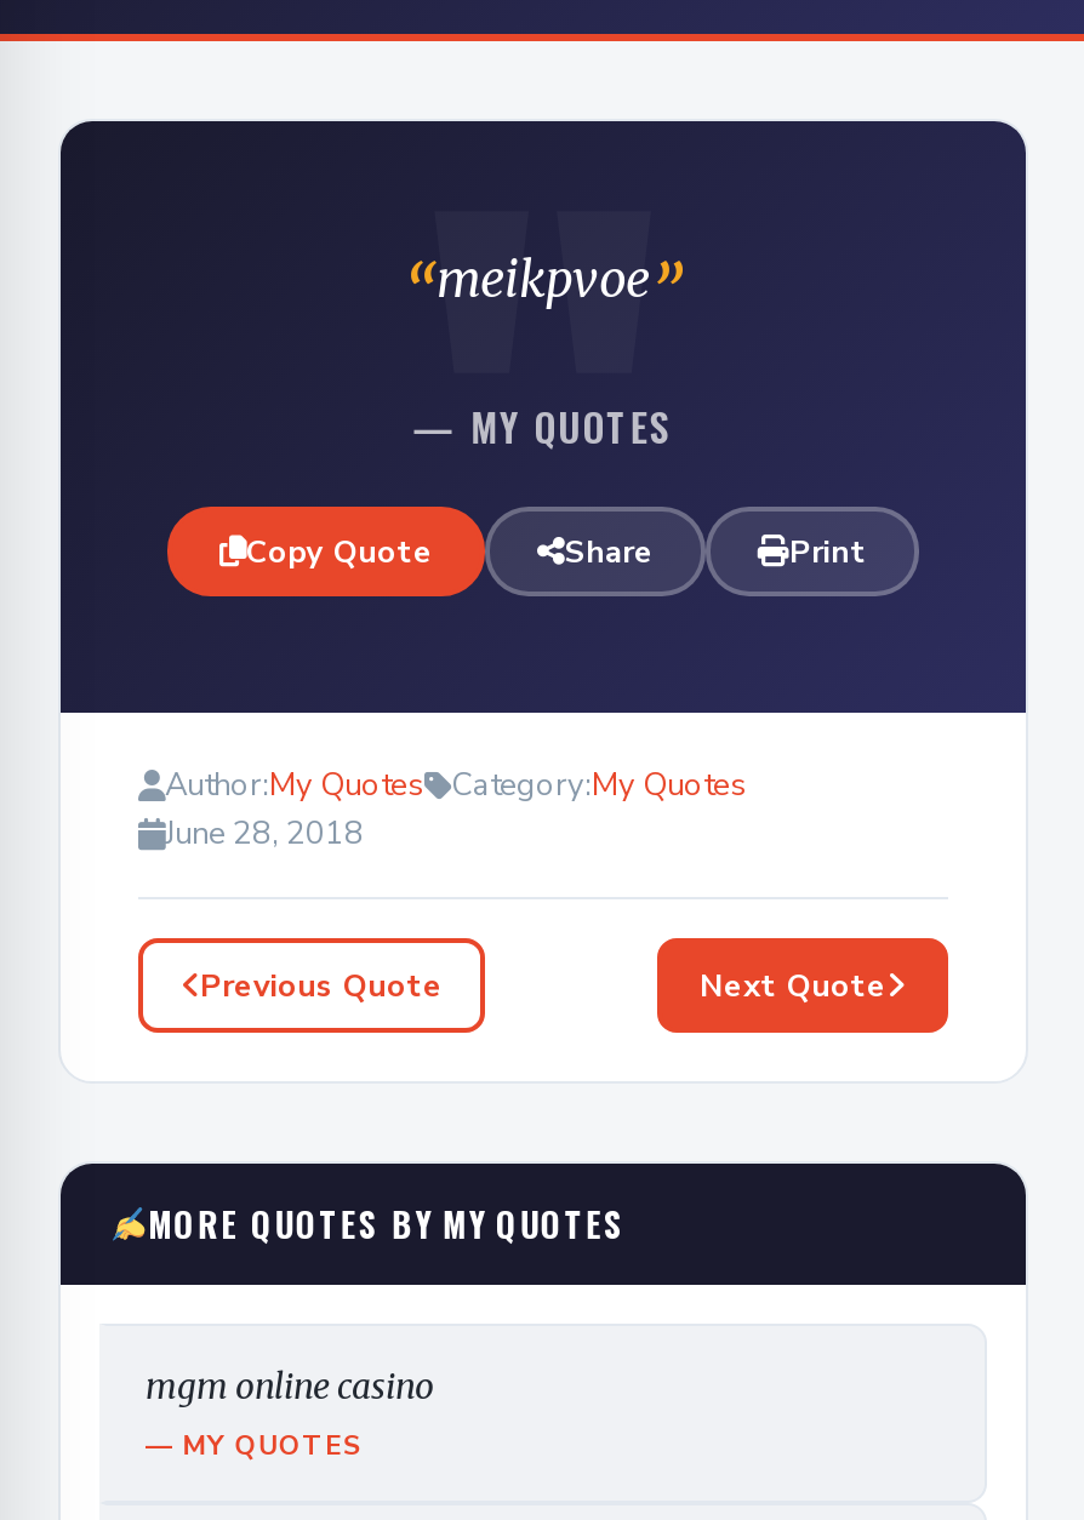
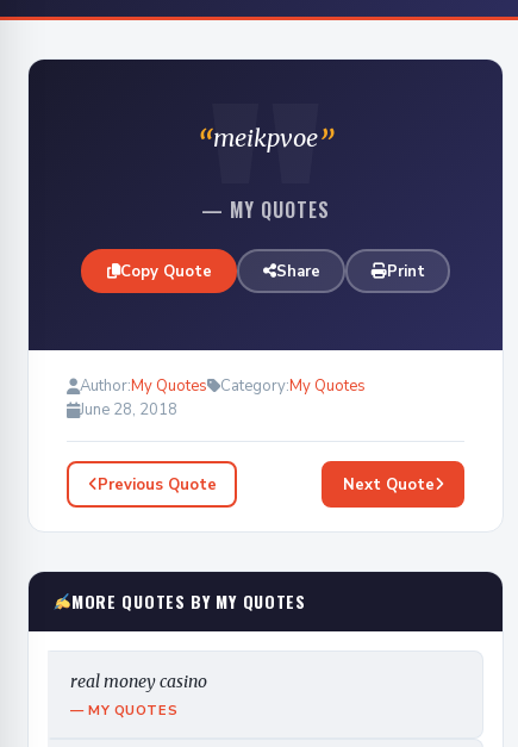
- mgm online casino
+ real money casino
